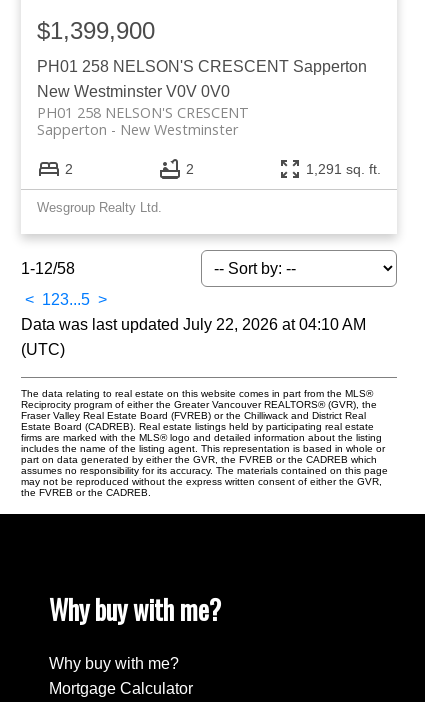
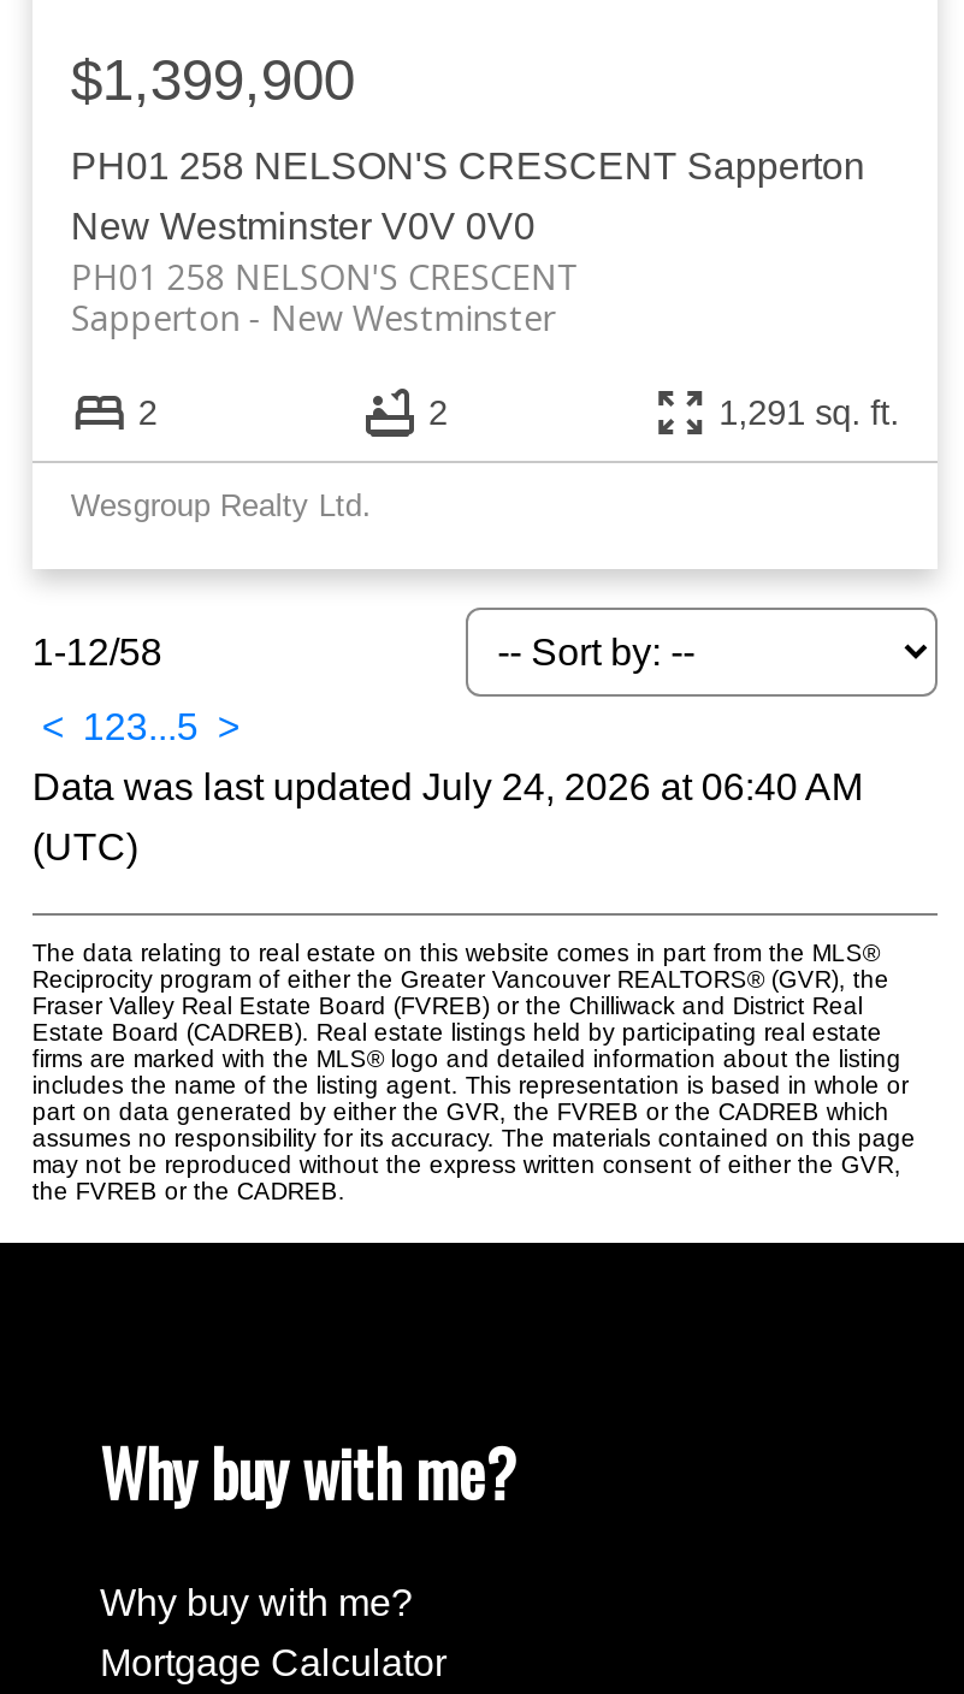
- Data was last updated July 22, 2026 at 04:10 AM
+ Data was last updated July 24, 2026 at 06:40 AM
